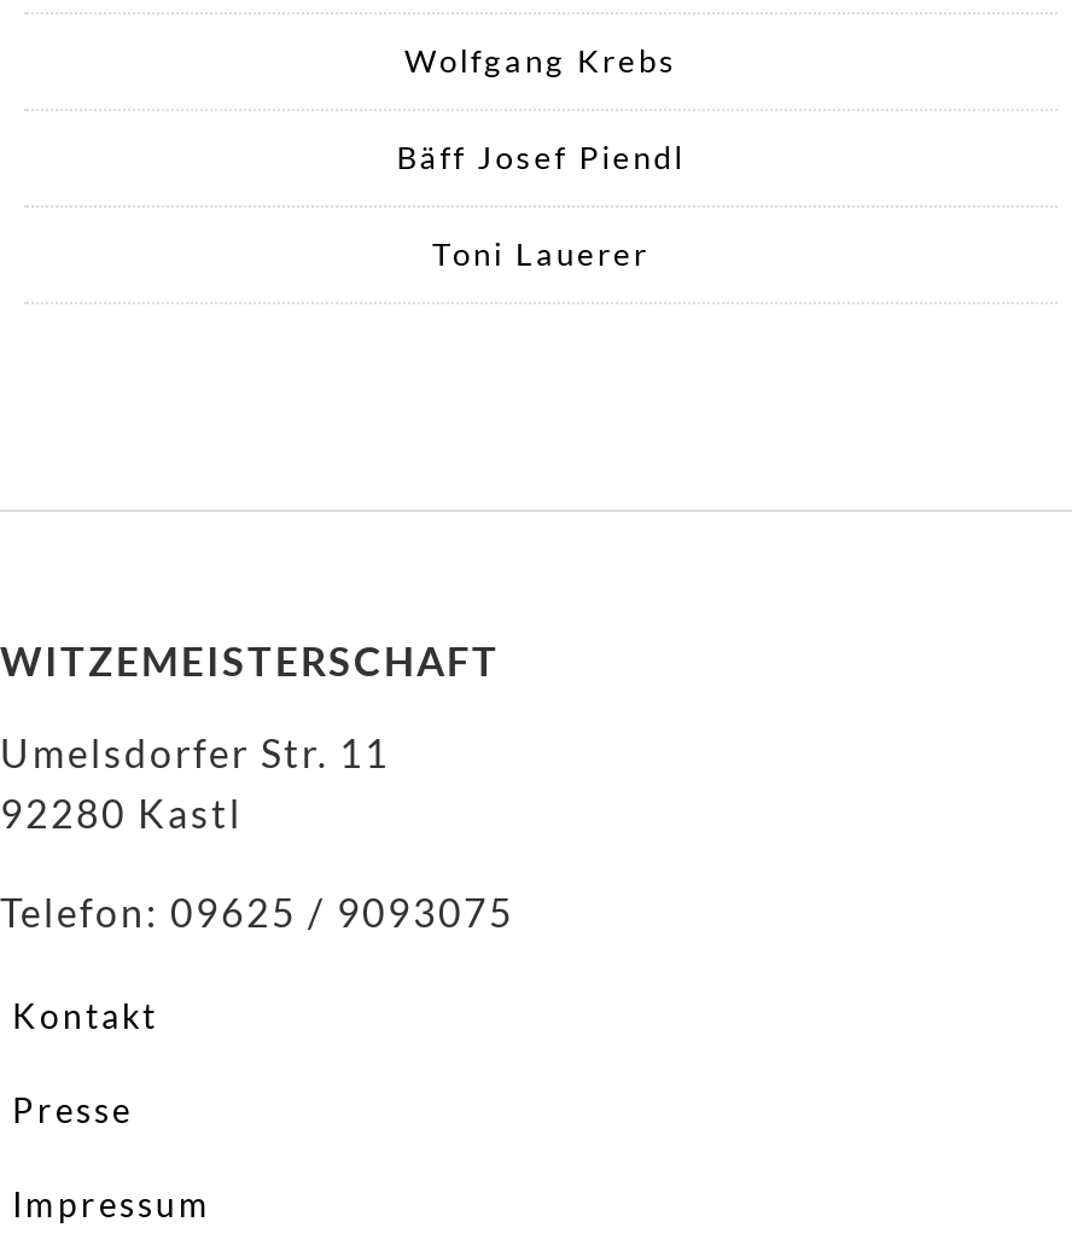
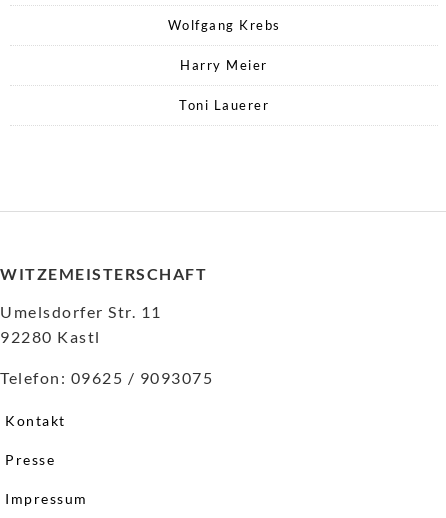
- Bäff Josef Piendl
+ Harry Meier
